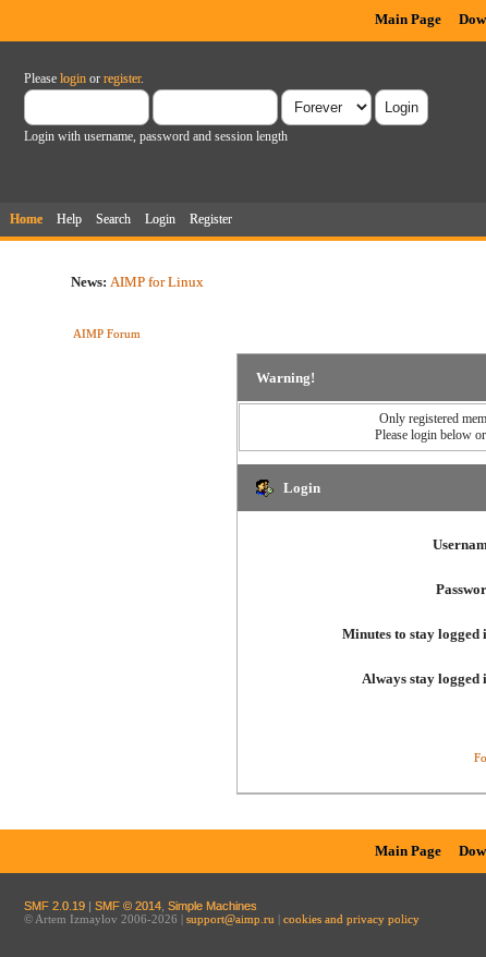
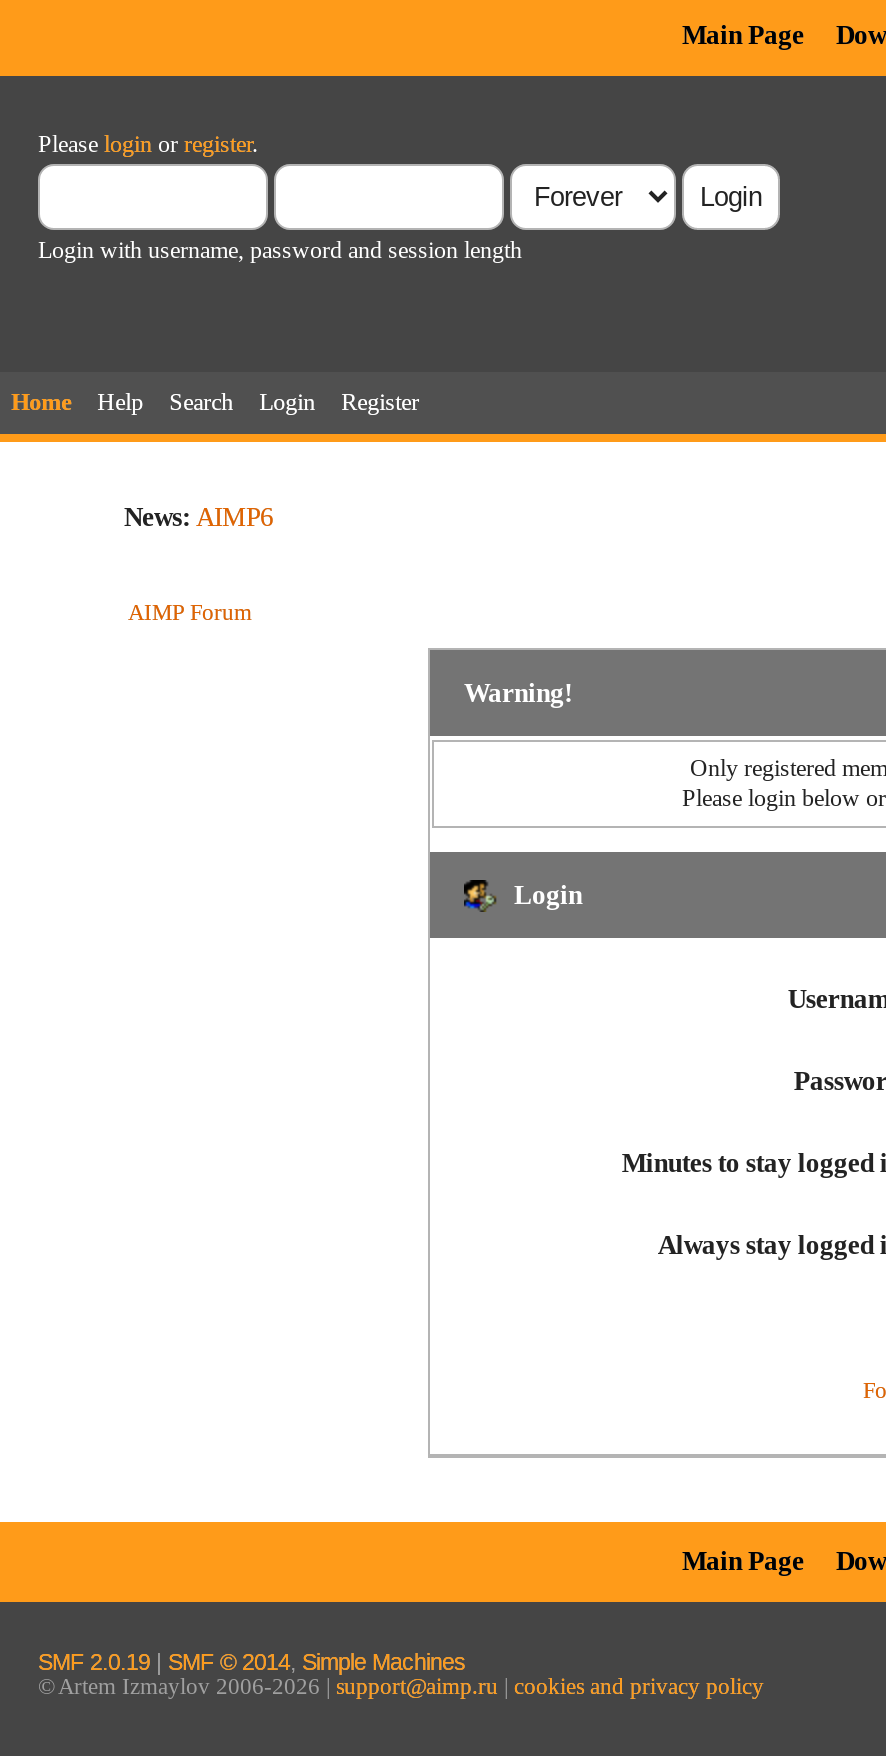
- News: AIMP for Linux
+ News: AIMP6
